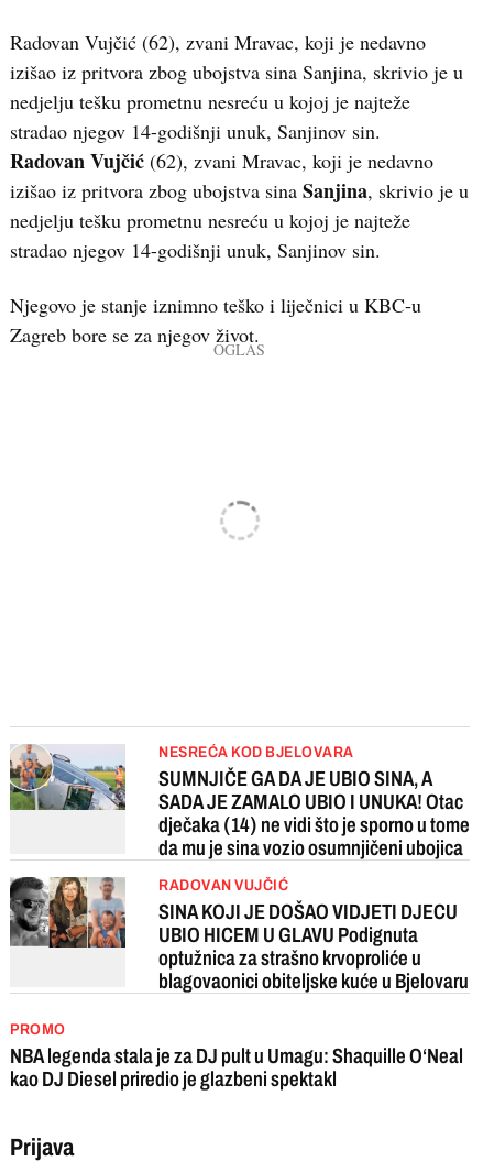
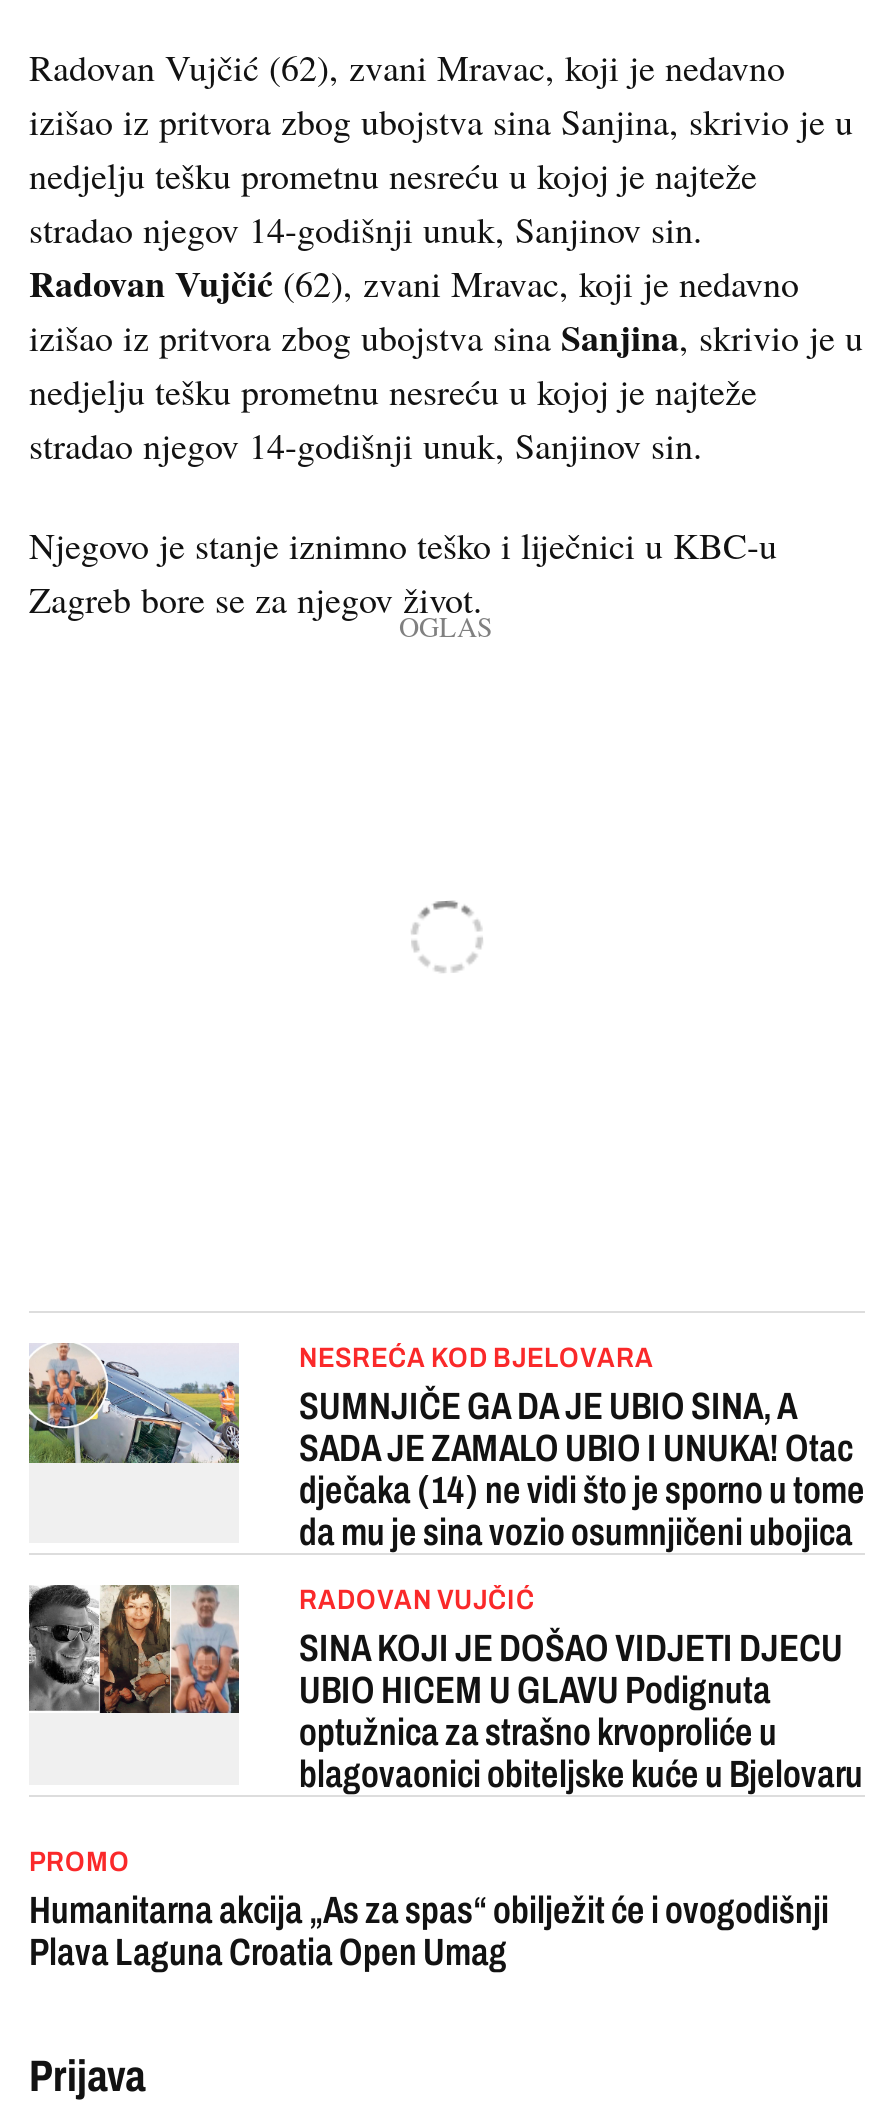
- NBA legenda stala je za DJ pult u Umagu: Shaquille O‘Neal
- kao DJ Diesel priredio je glazbeni spektakl
+ Humanitarna akcija „As za spas“ obilježit će i ovogodišnji
+ Plava Laguna Croatia Open Umag
